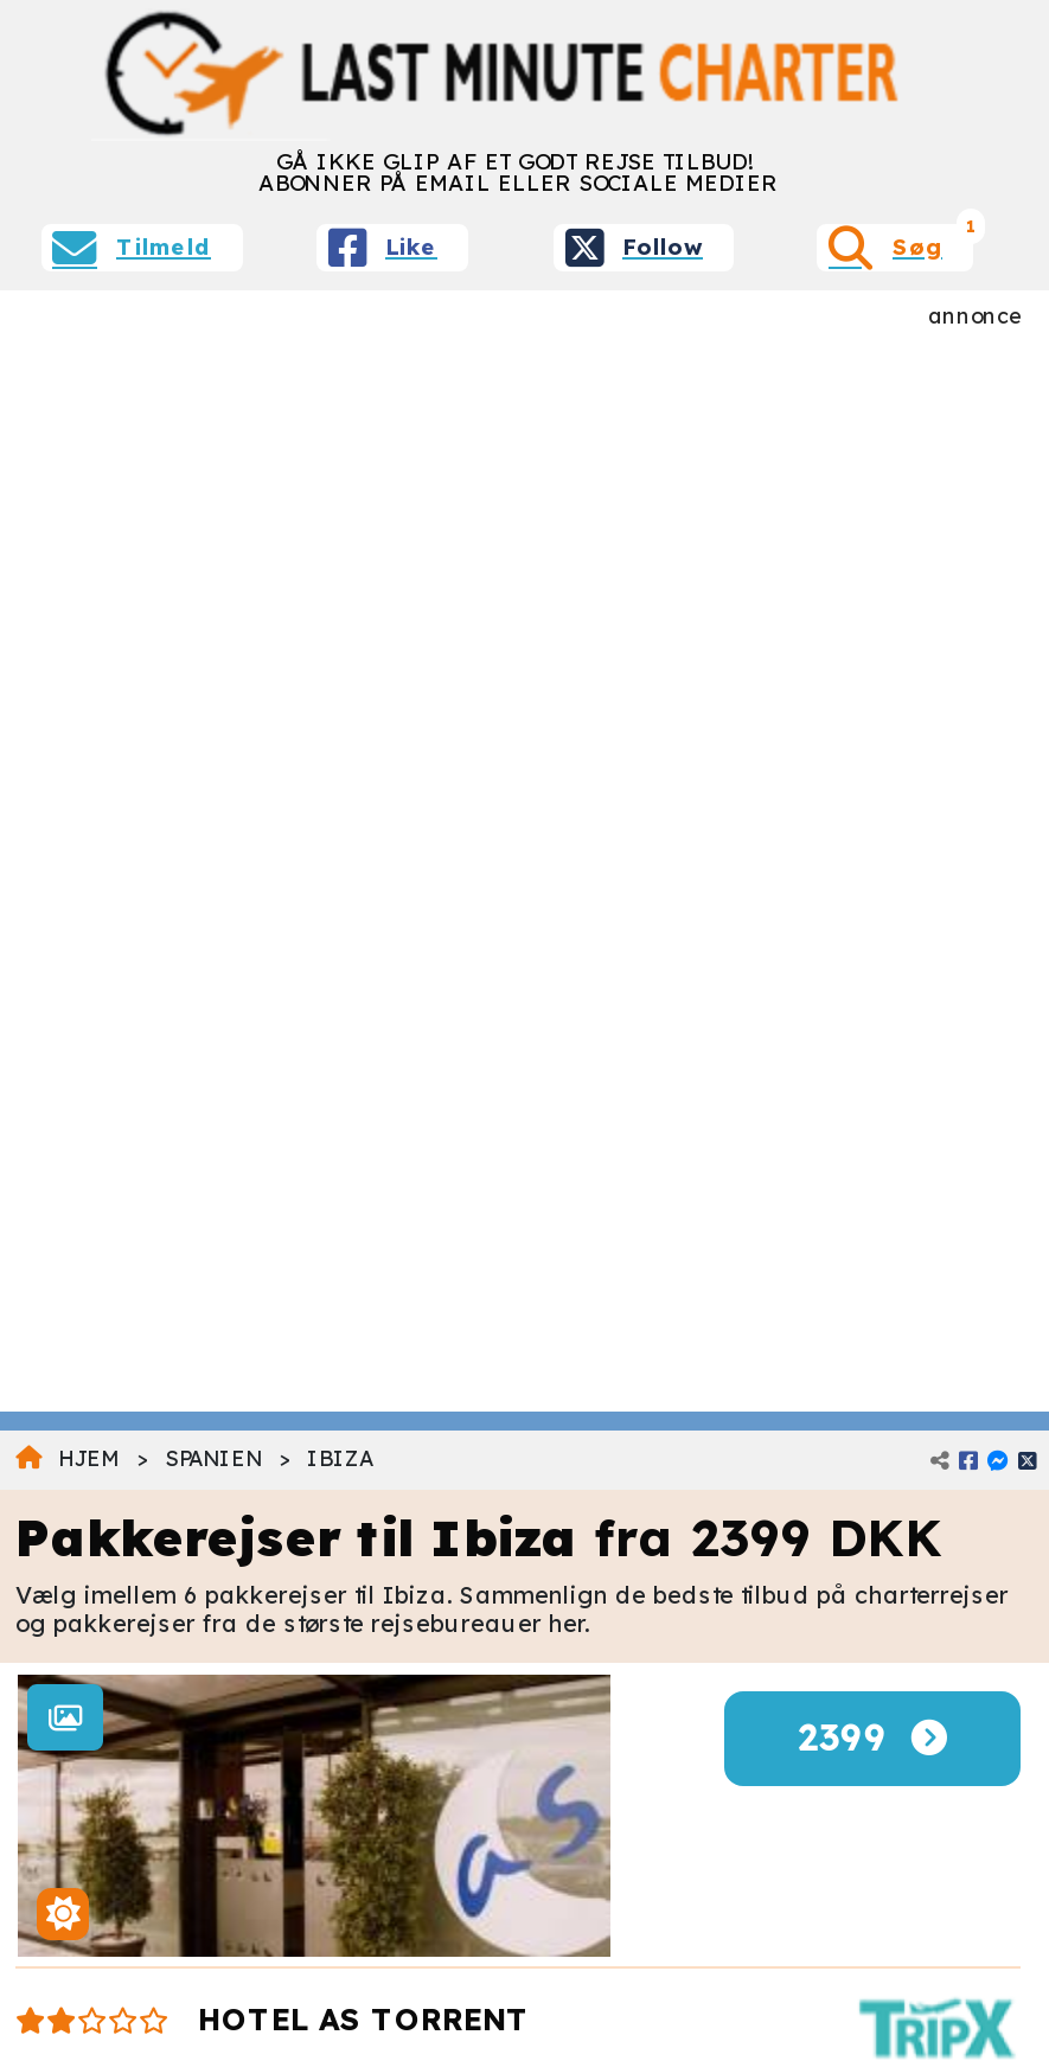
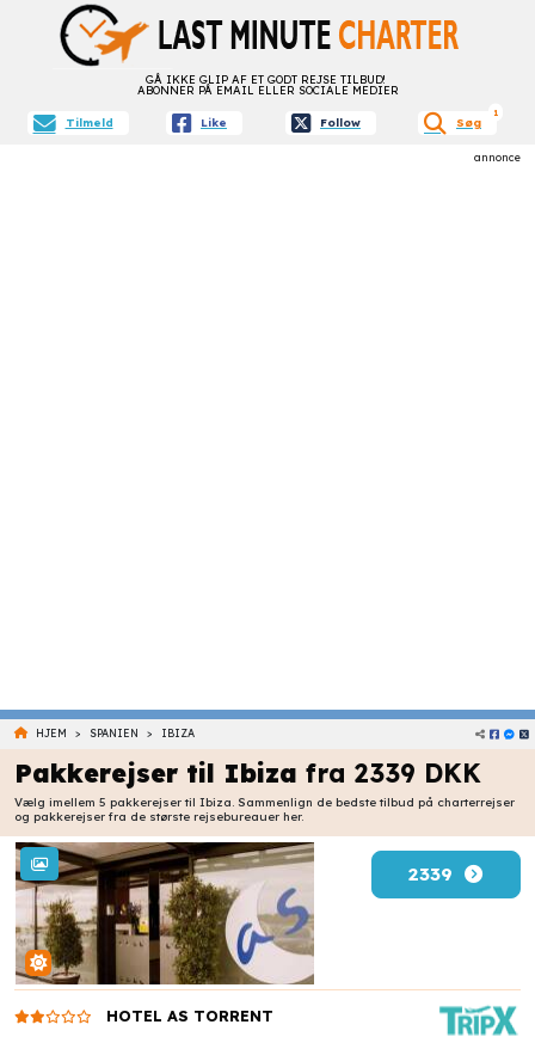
- Pakkerejser til Ibiza fra 2399 DKK
+ Pakkerejser til Ibiza fra 2339 DKK

- Vælg imellem 6 pakkerejser til Ibiza. Sammenlign de bedste tilbud på charterrejser
+ Vælg imellem 5 pakkerejser til Ibiza. Sammenlign de bedste tilbud på charterrejser

- 2399
+ 2339
